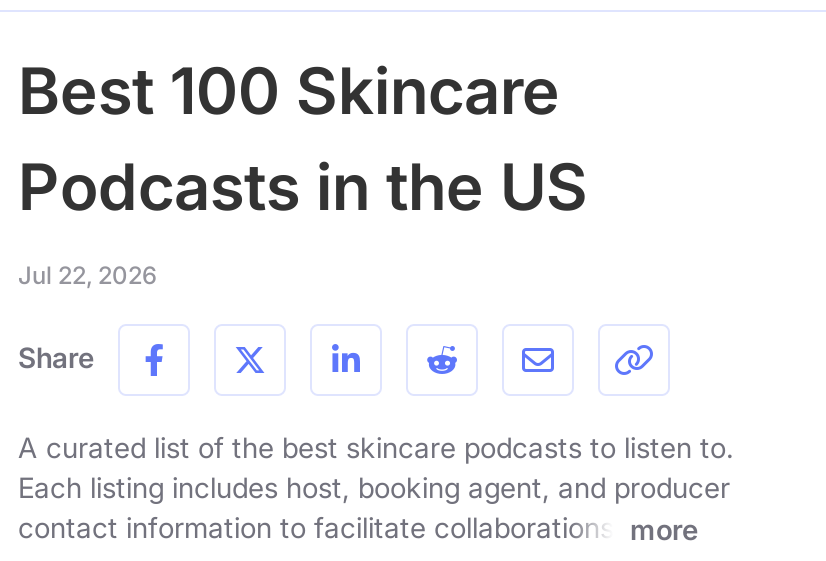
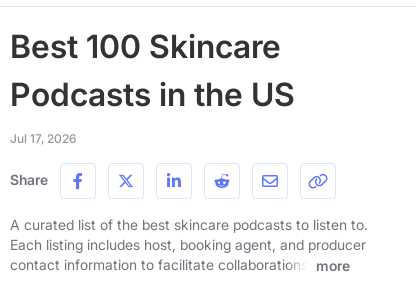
- Jul 22, 2026
+ Jul 17, 2026
